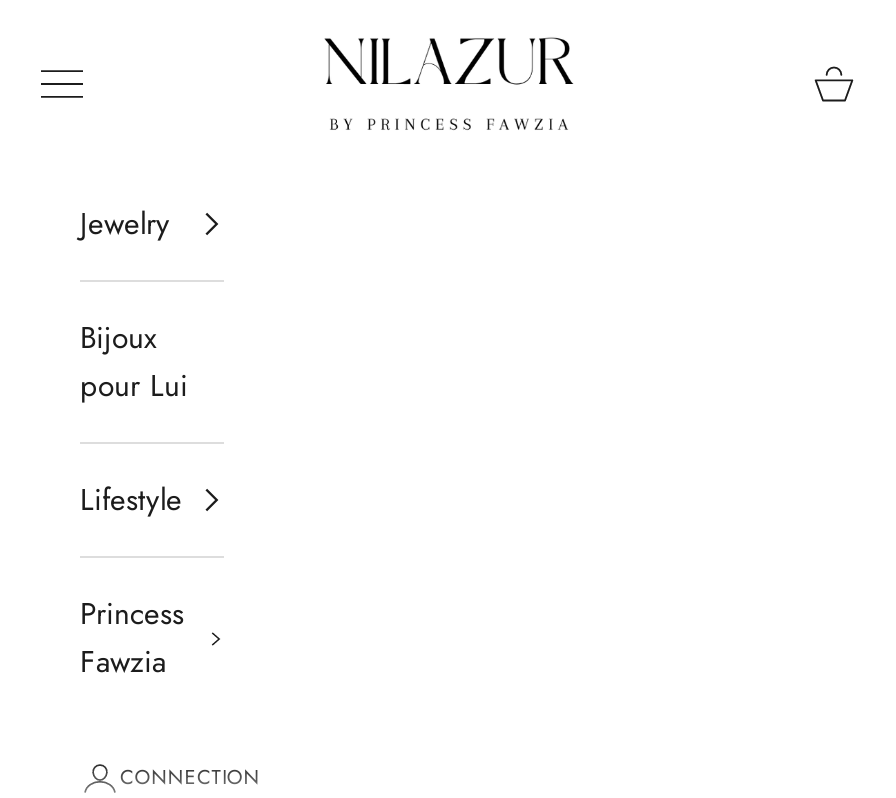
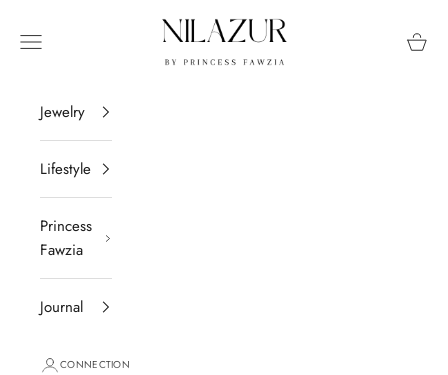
- Bijoux
- pour Lui

moved up: Lifestyle | Princess | Fawzia

+ Journal
